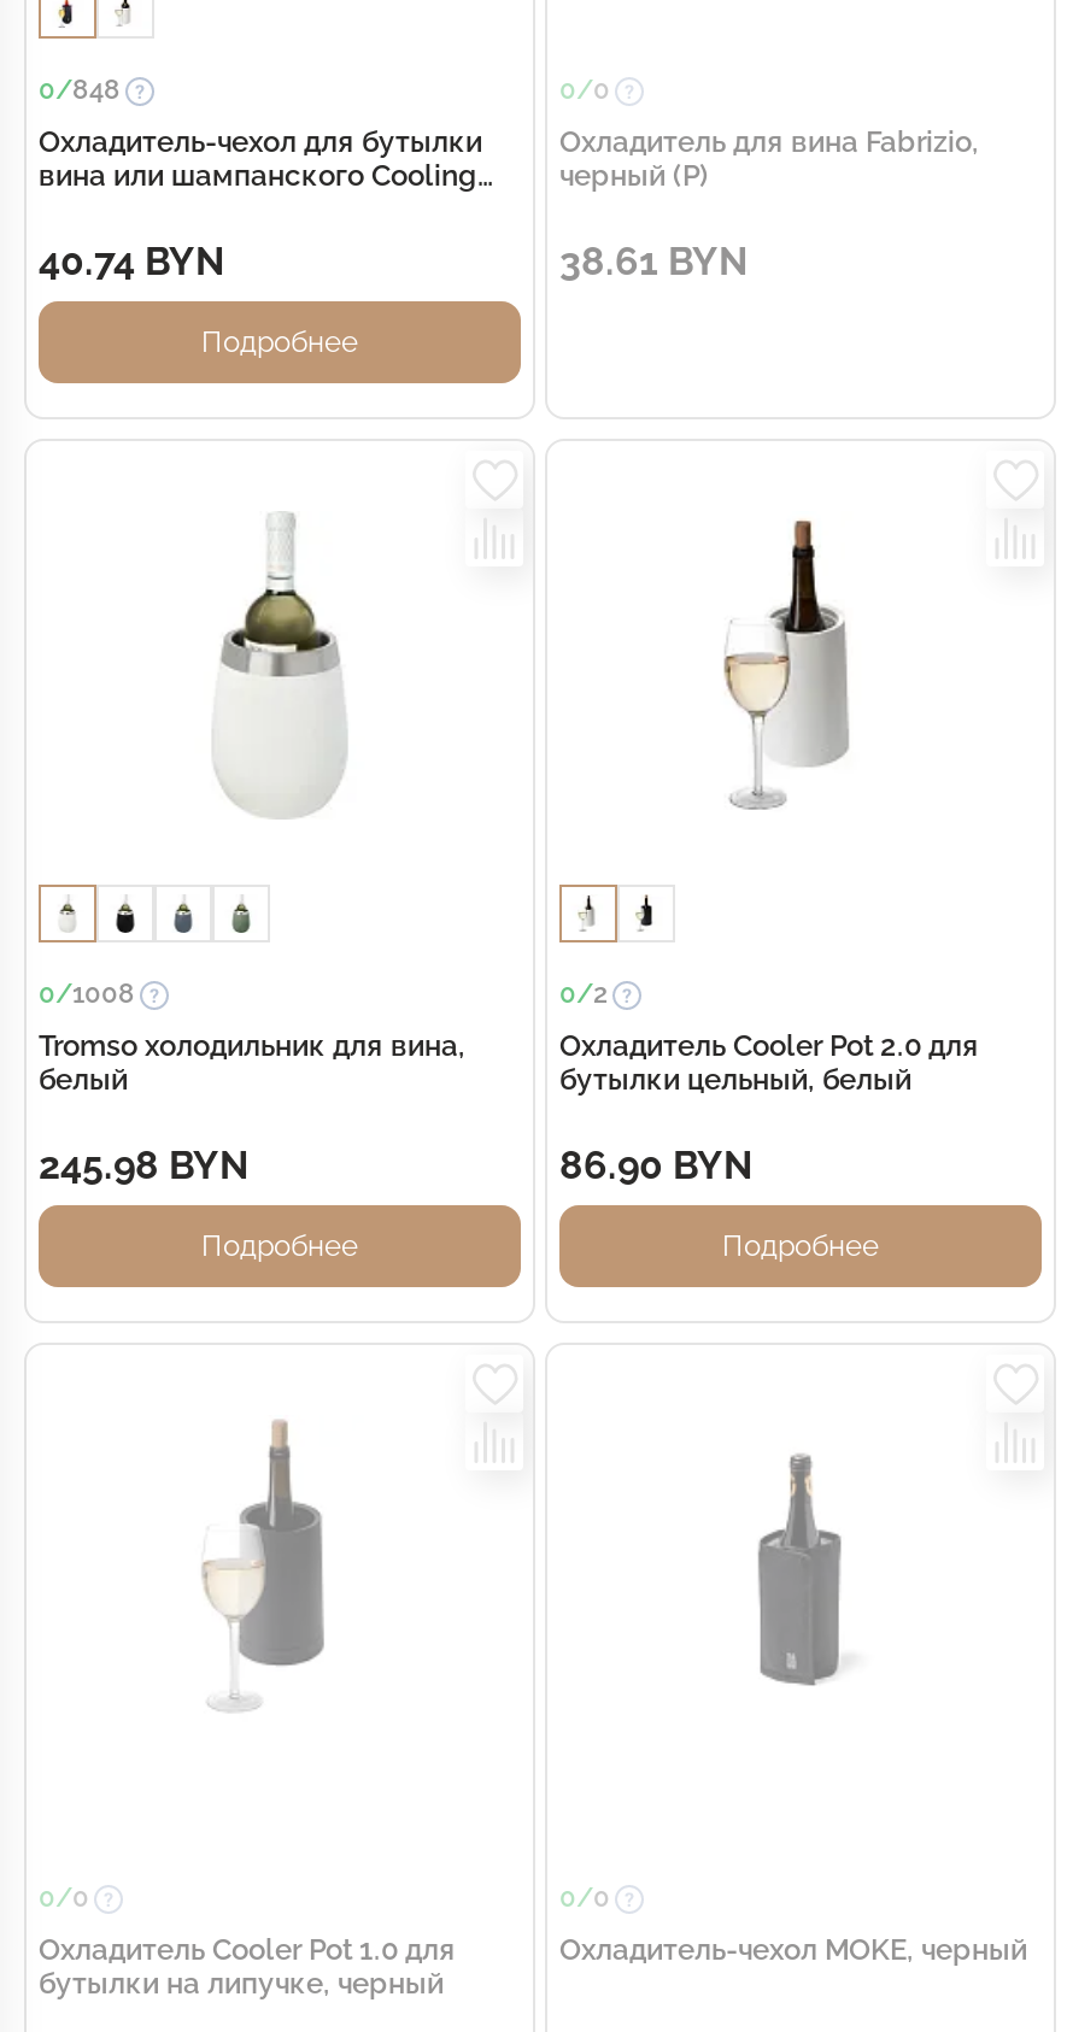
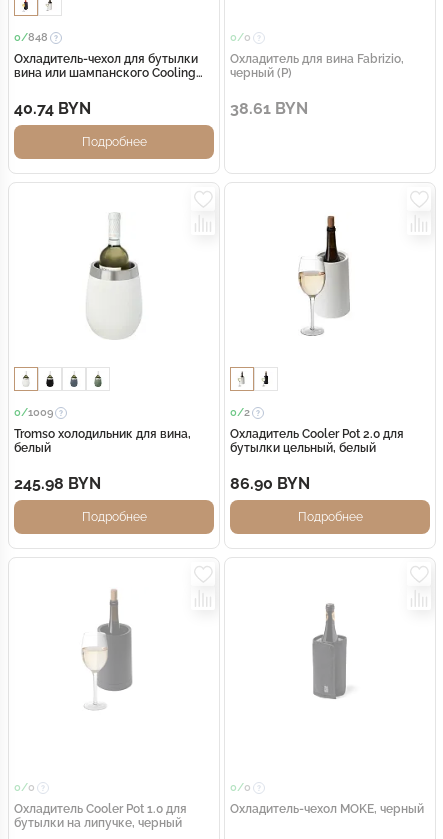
- 0/1008
+ 0/1009
